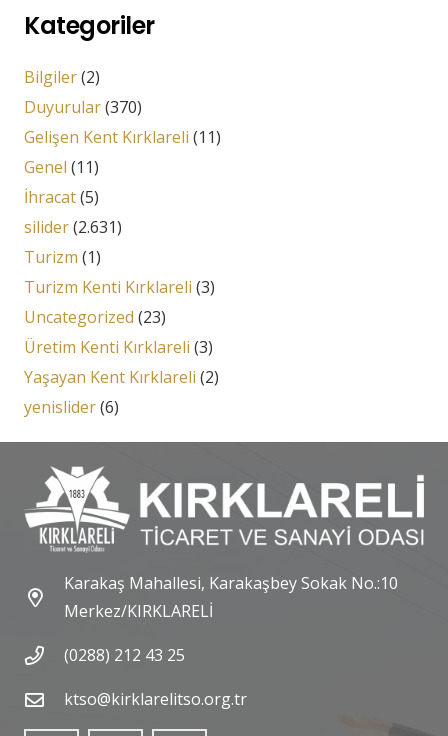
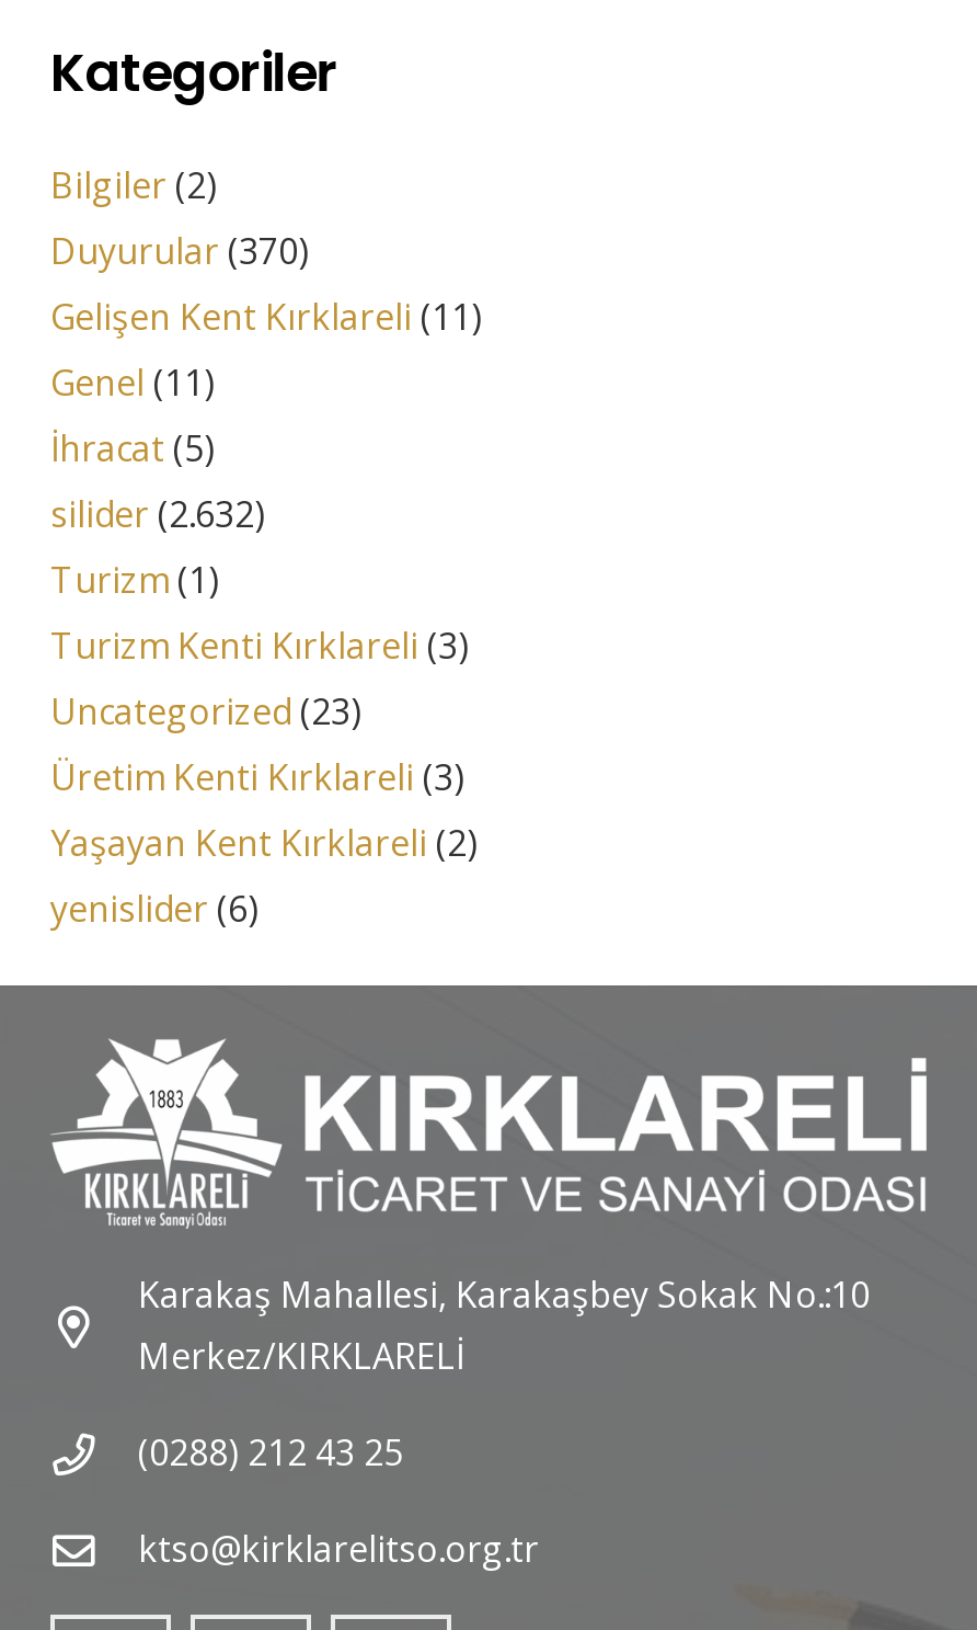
- silider (2.631)
+ silider (2.632)
